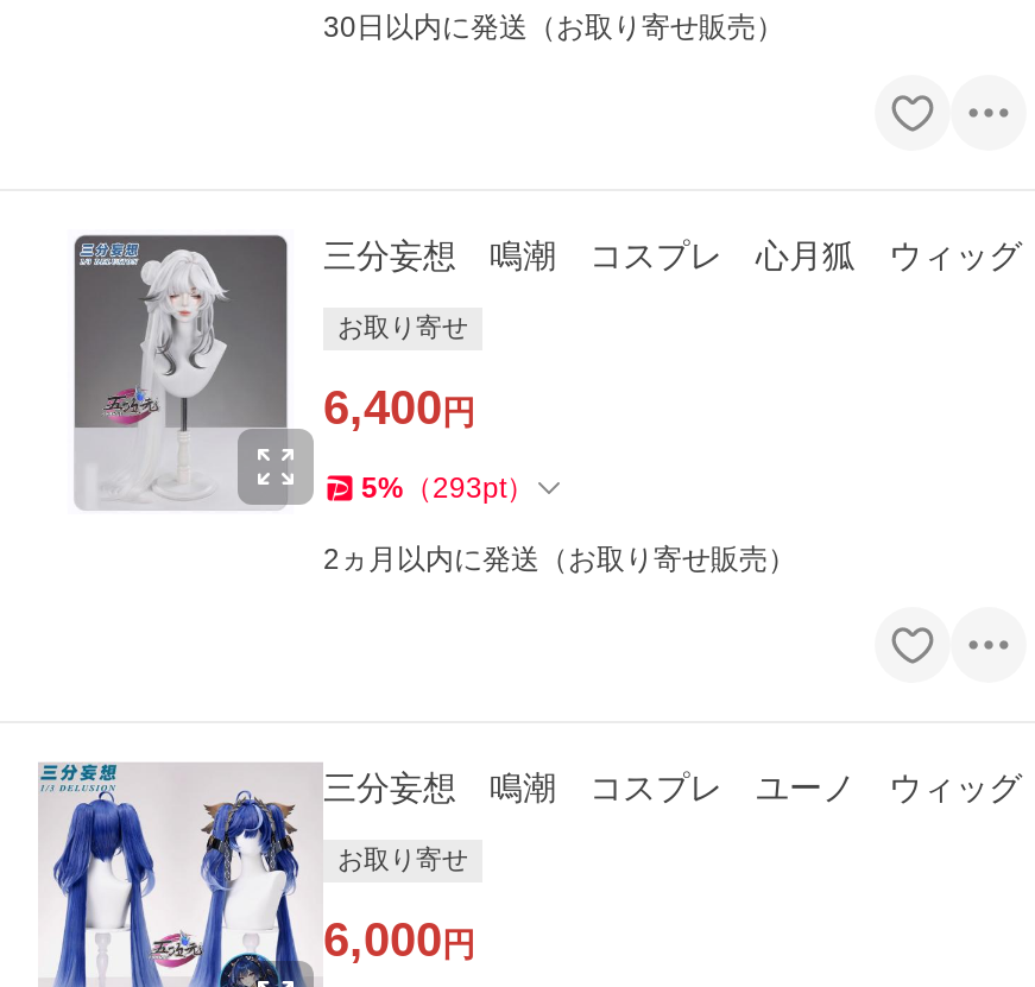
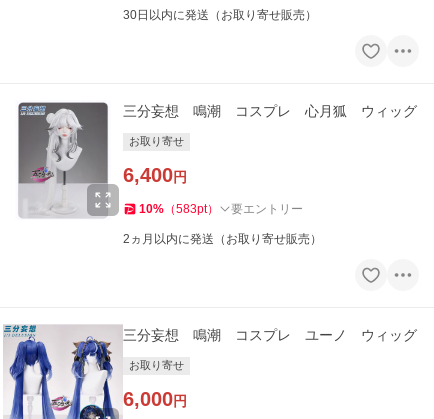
- 5%（293pt）
+ 10%（583pt）
+ 要エントリー
